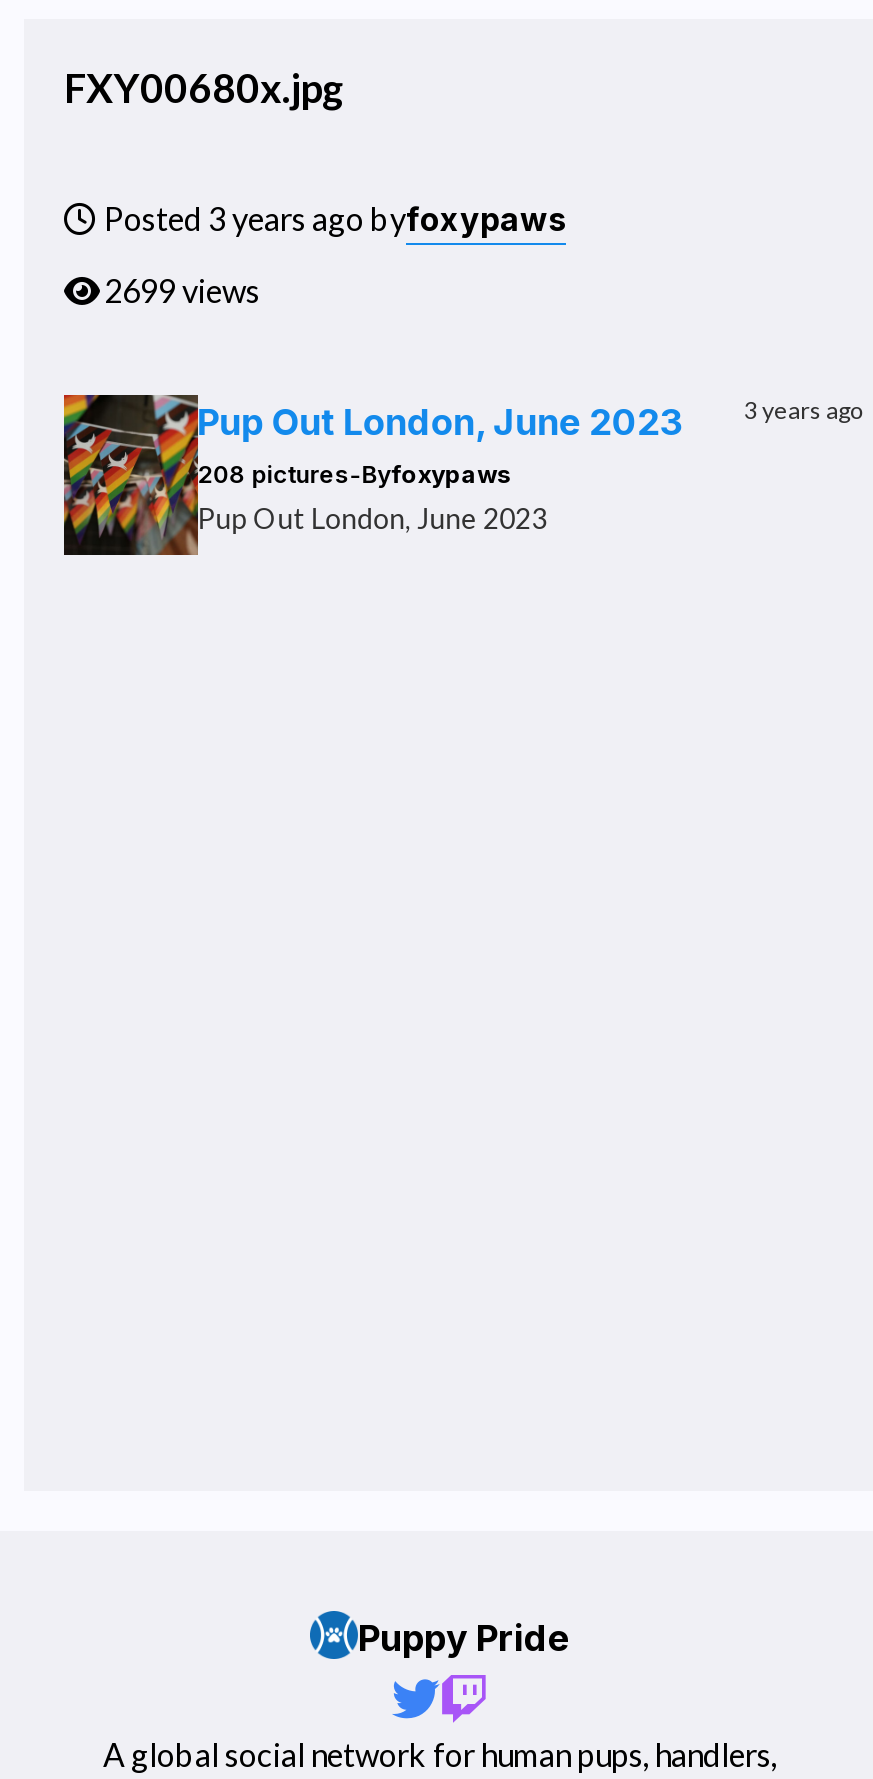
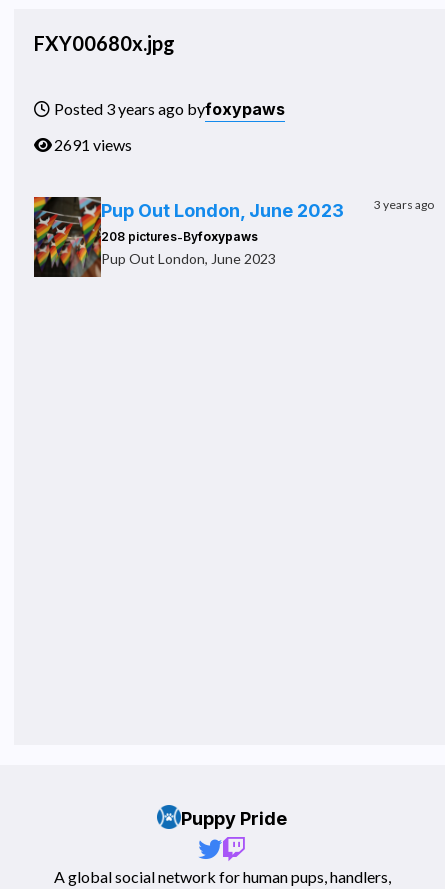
- 2699 views
+ 2691 views
